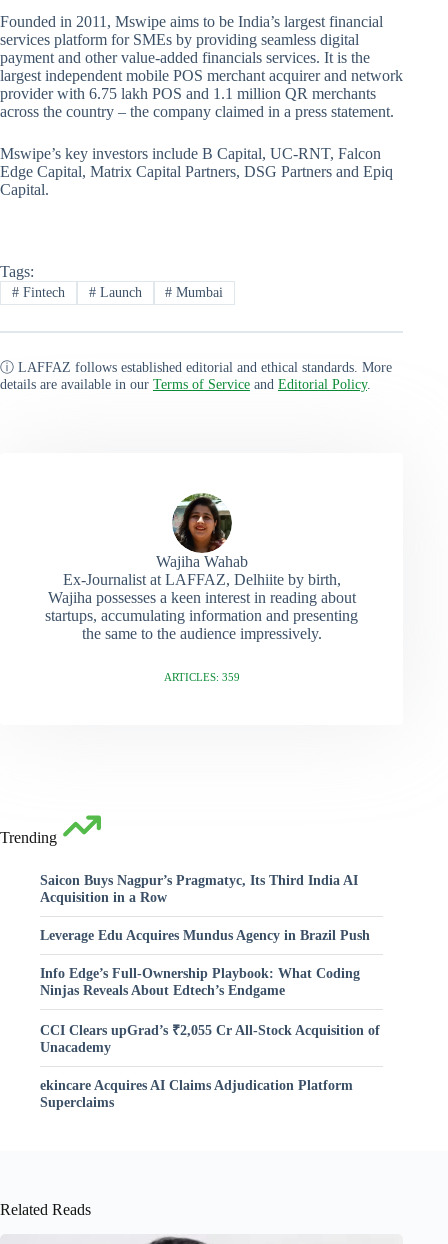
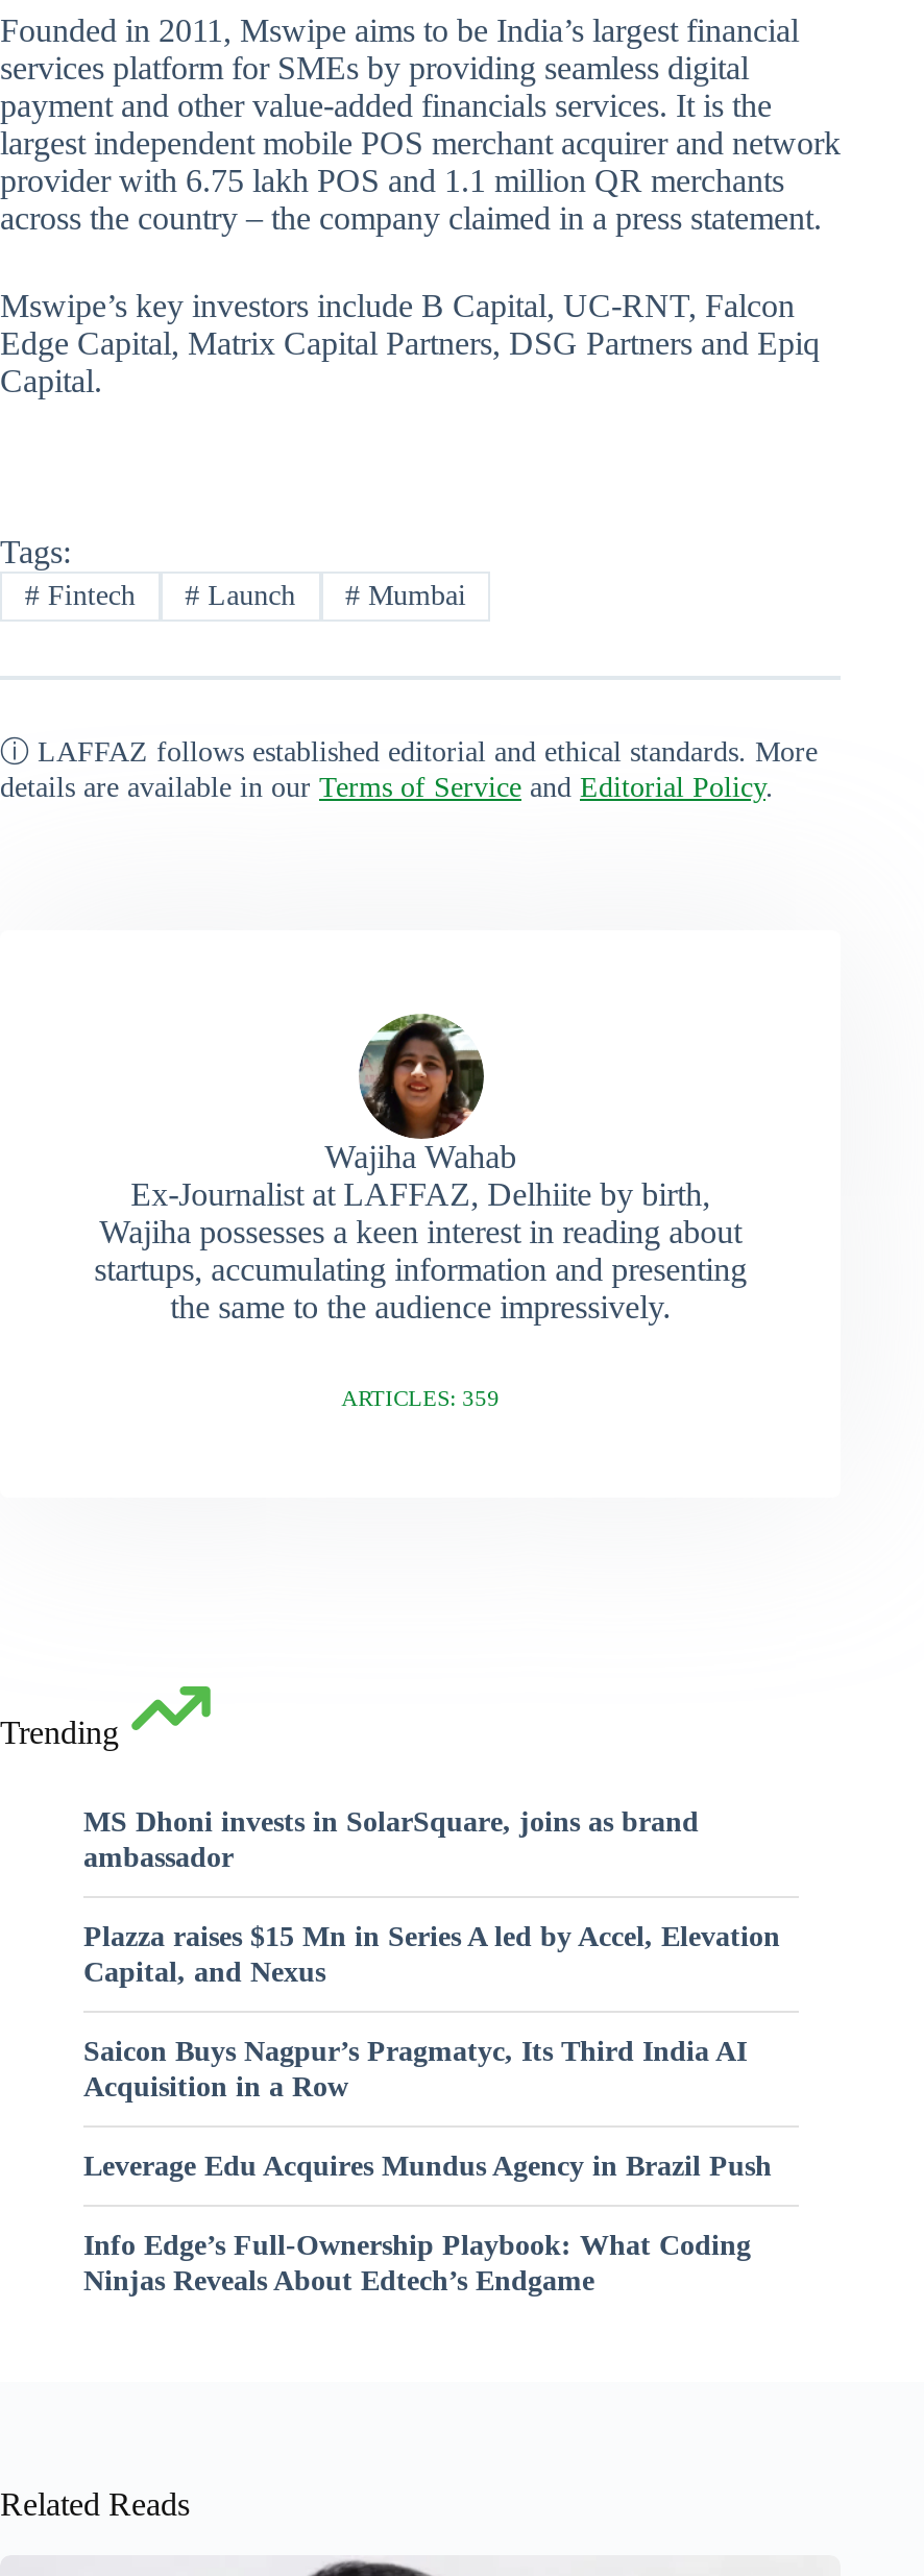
+ MS Dhoni invests in SolarSquare, joins as brand
+ ambassador
+ Plazza raises $15 Mn in Series A led by Accel, Elevation
+ Capital, and Nexus

moved down: Saicon Buys Nagpur’s Pragmatyc, Its Third India AI | Acquisition in a Row | Leverage Edu Acquires Mundus Agency in Brazil Push | Info Edge’s Full-Ownership Playbook: What Coding | Ninjas Reveals About Edtech’s Endgame

- CCI Clears upGrad’s ₹2,055 Cr All-Stock Acquisition of
- Unacademy
- ekincare Acquires AI Claims Adjudication Platform
- Superclaims
